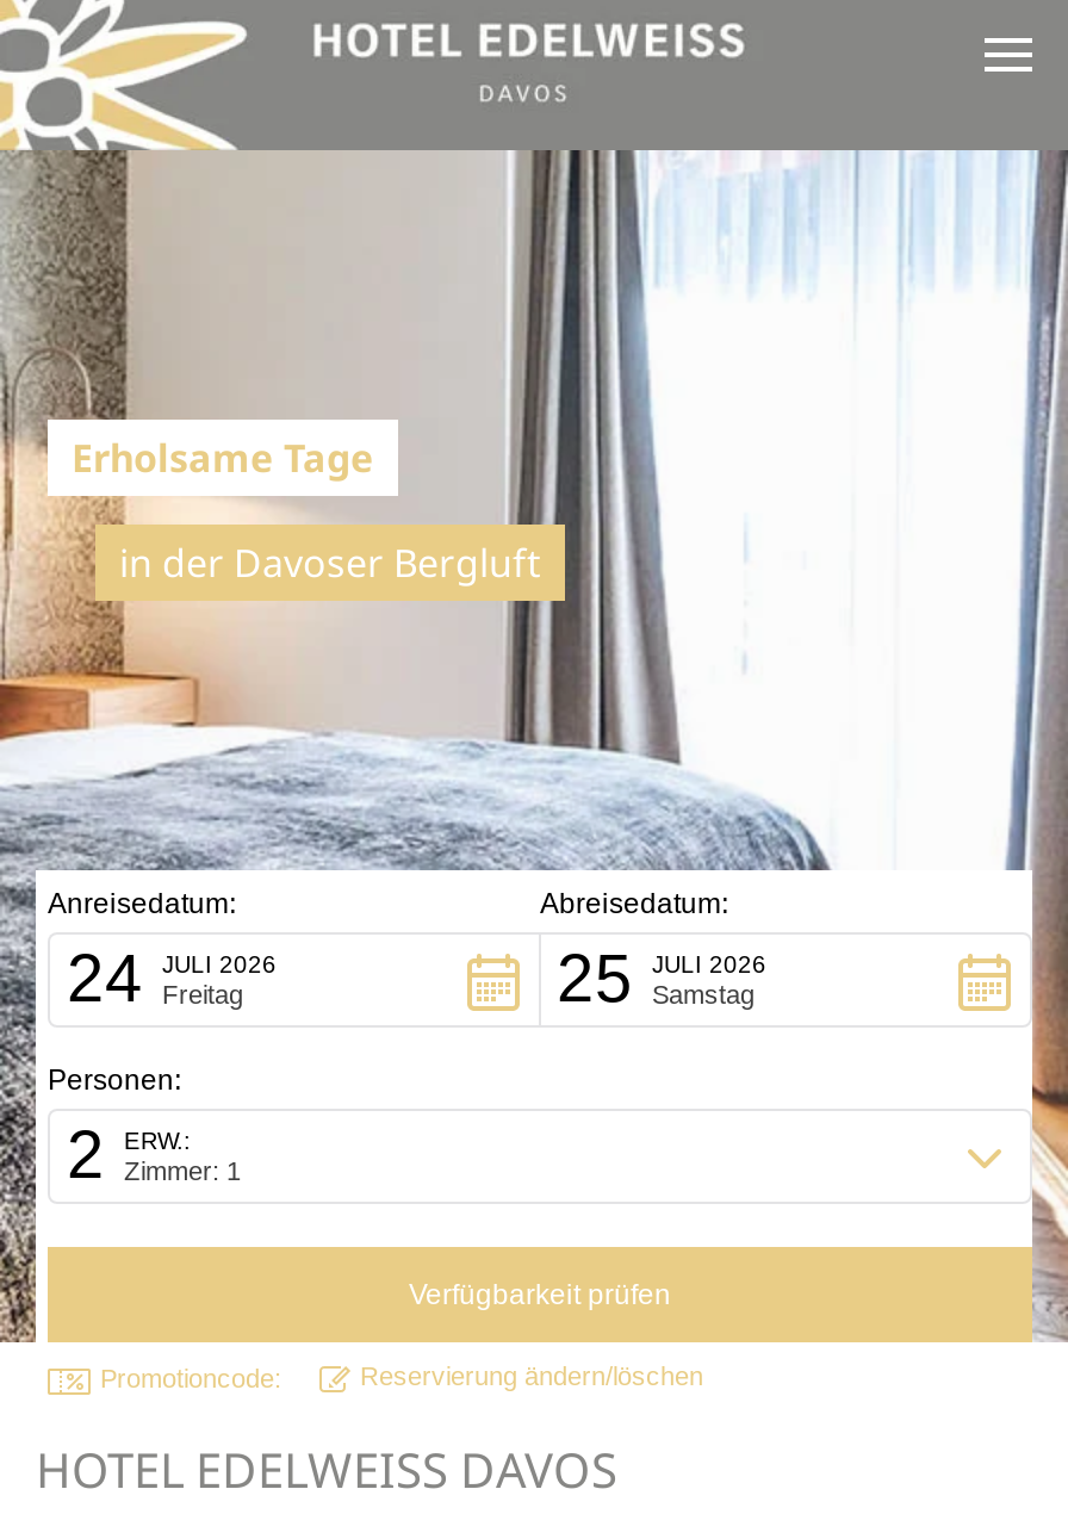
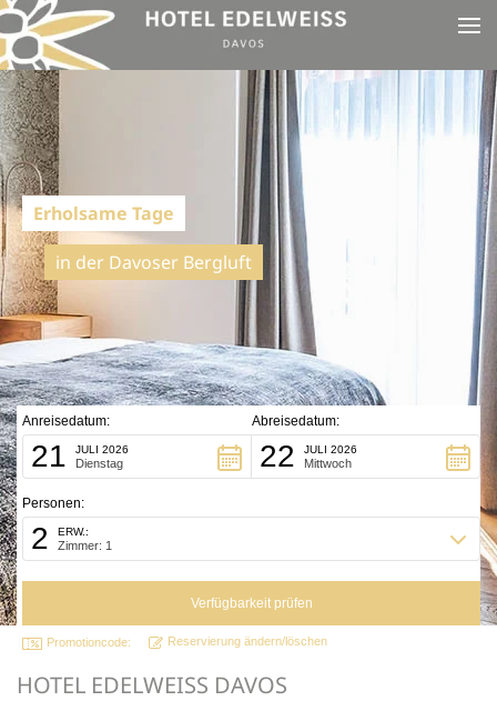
- 24
+ 21

- 25
+ 22

- Freitag
+ Dienstag

- Samstag
+ Mittwoch
